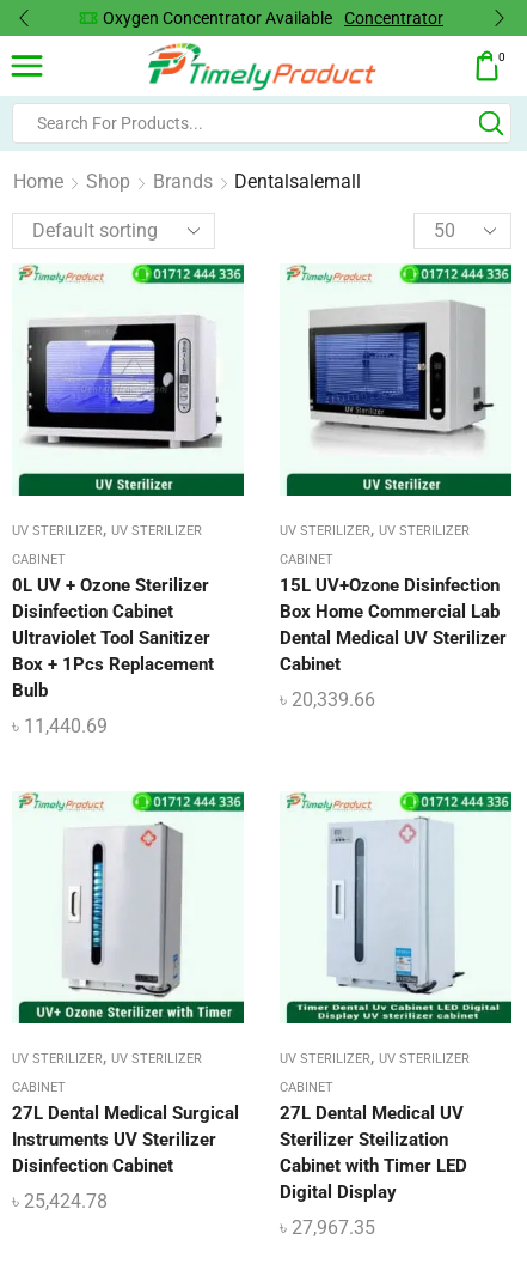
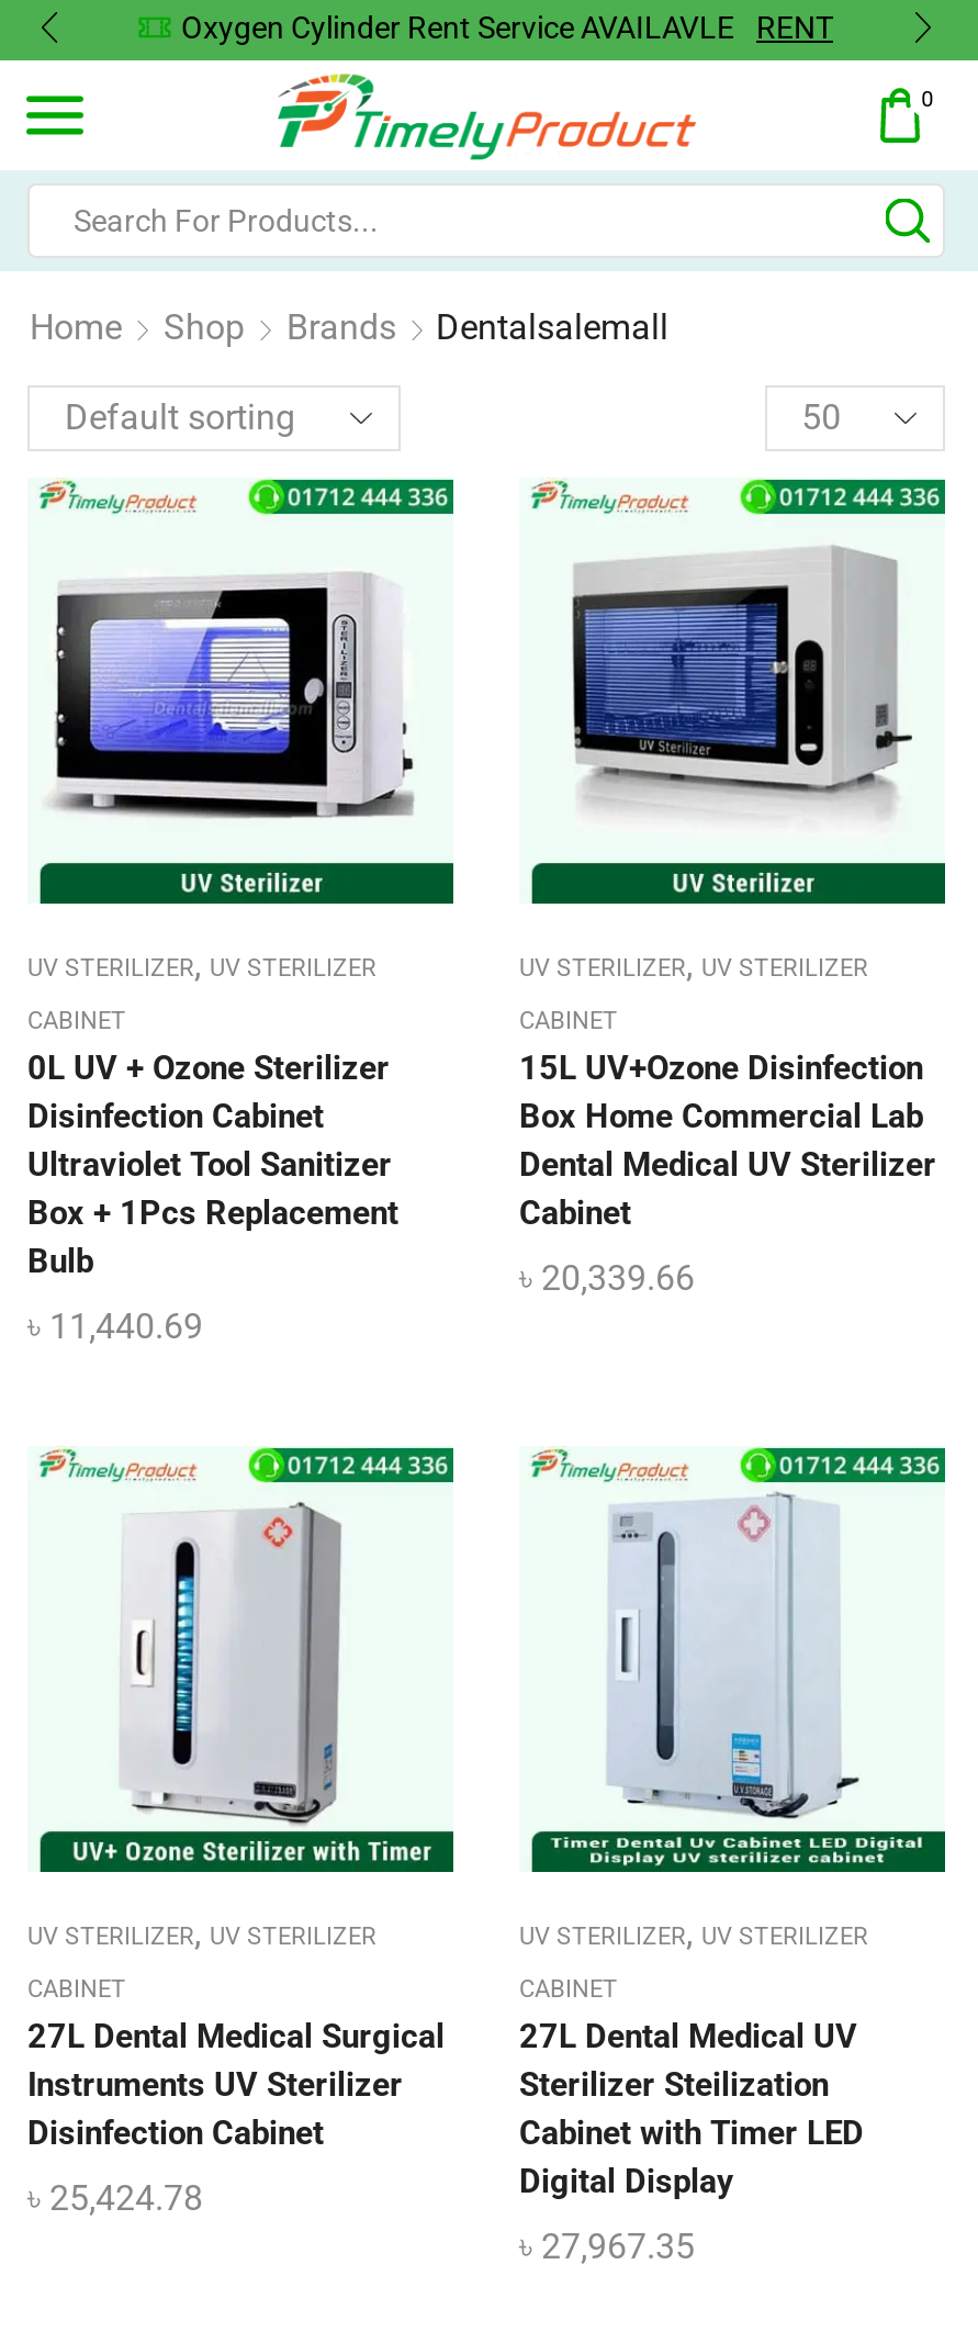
- Oxygen Concentrator Available
- Concentrator
+ Oxygen Cylinder Rent Service AVAILAVLE
+ RENT
